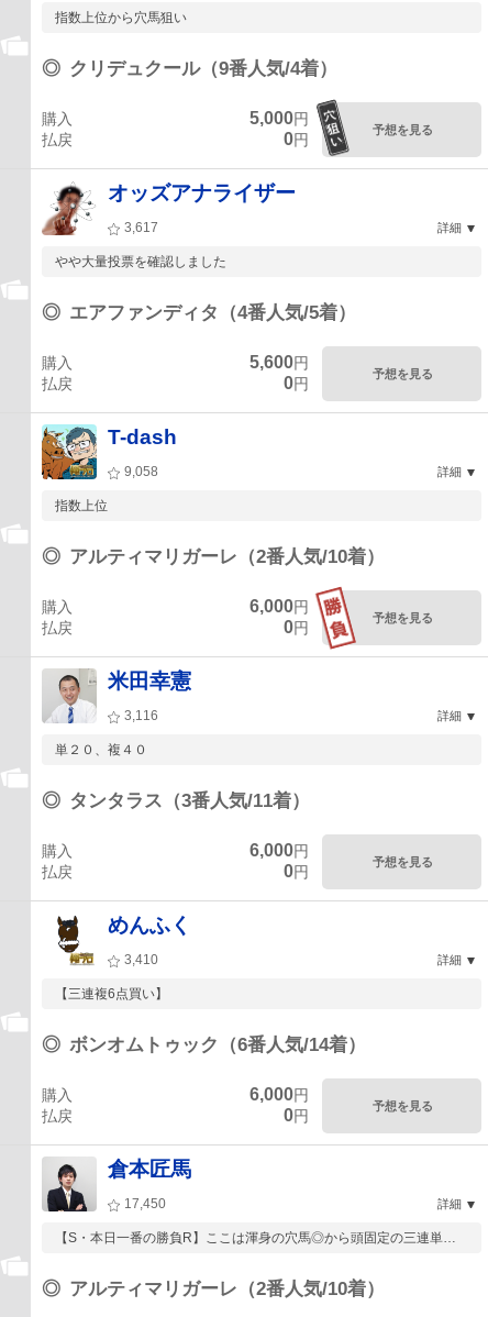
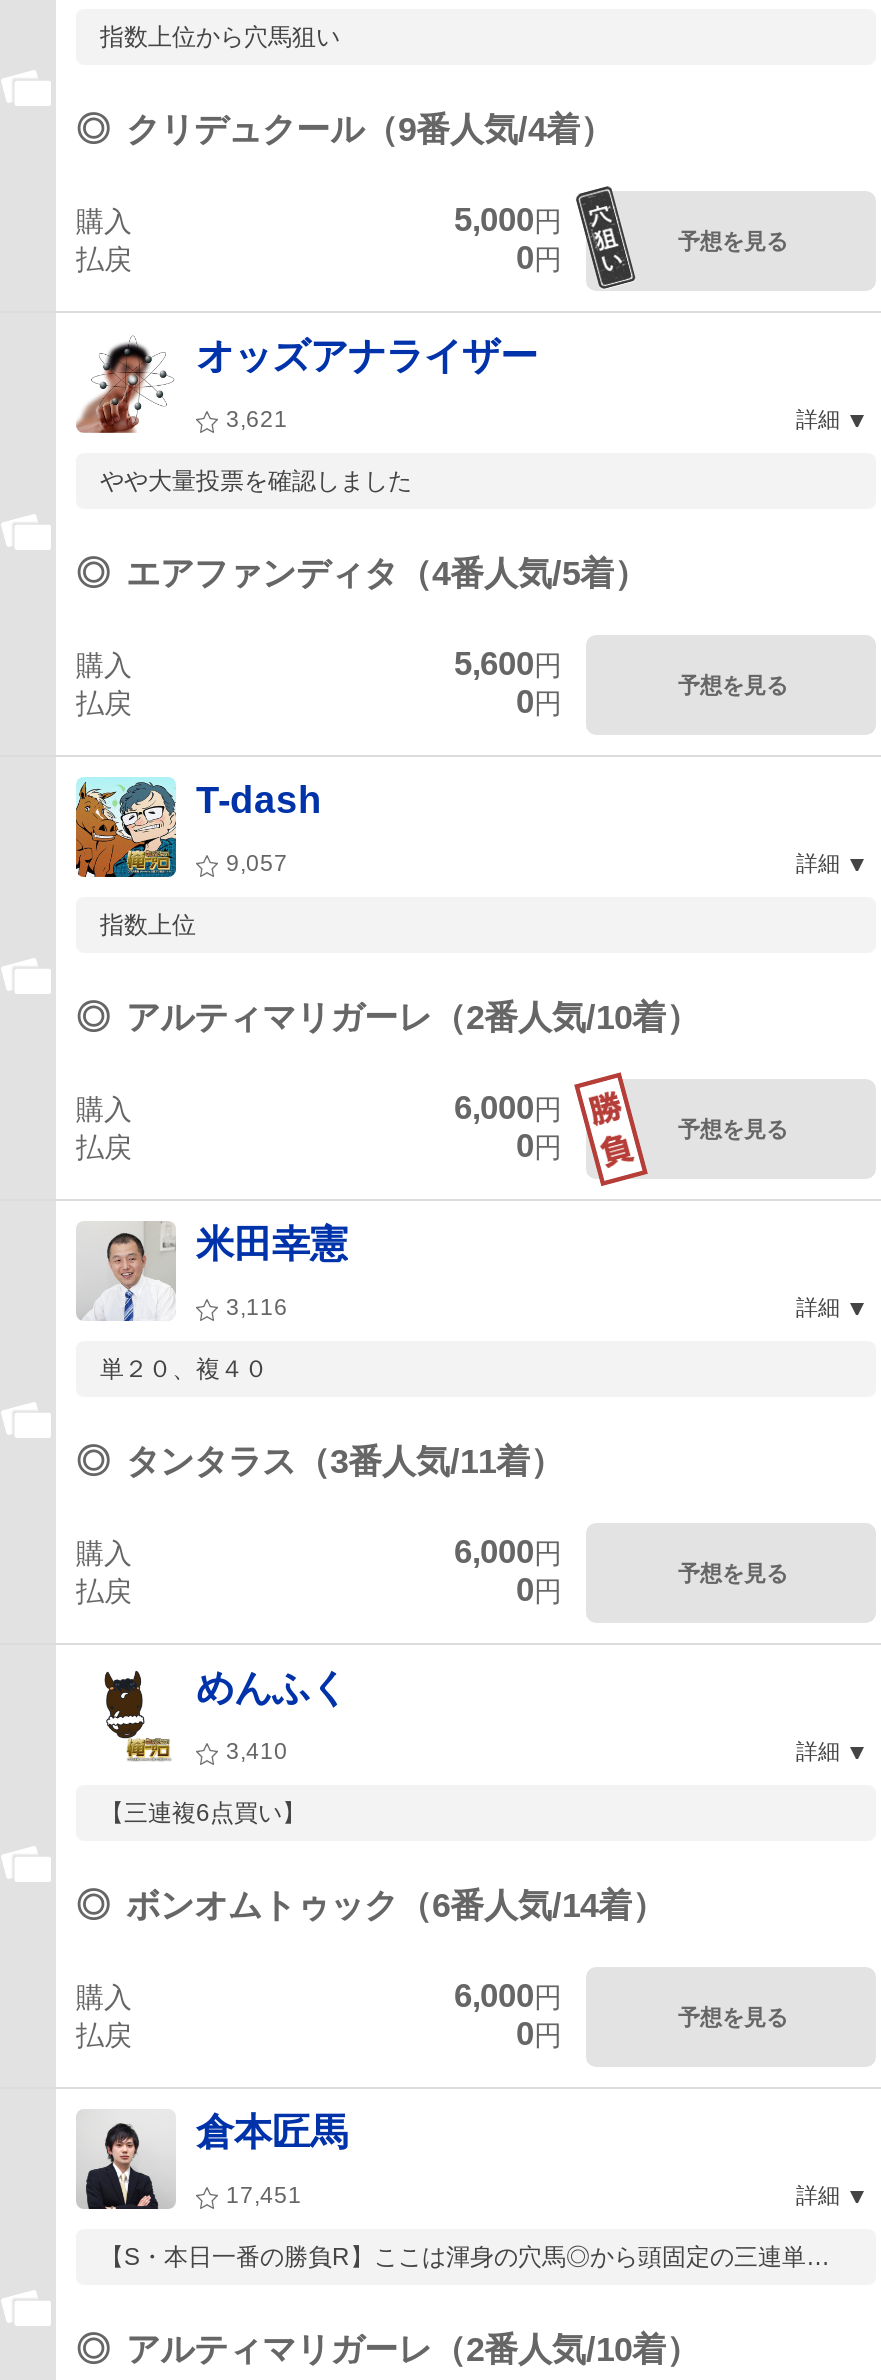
- 3,617
+ 3,621

- 9,058
+ 9,057

- 17,450
+ 17,451
